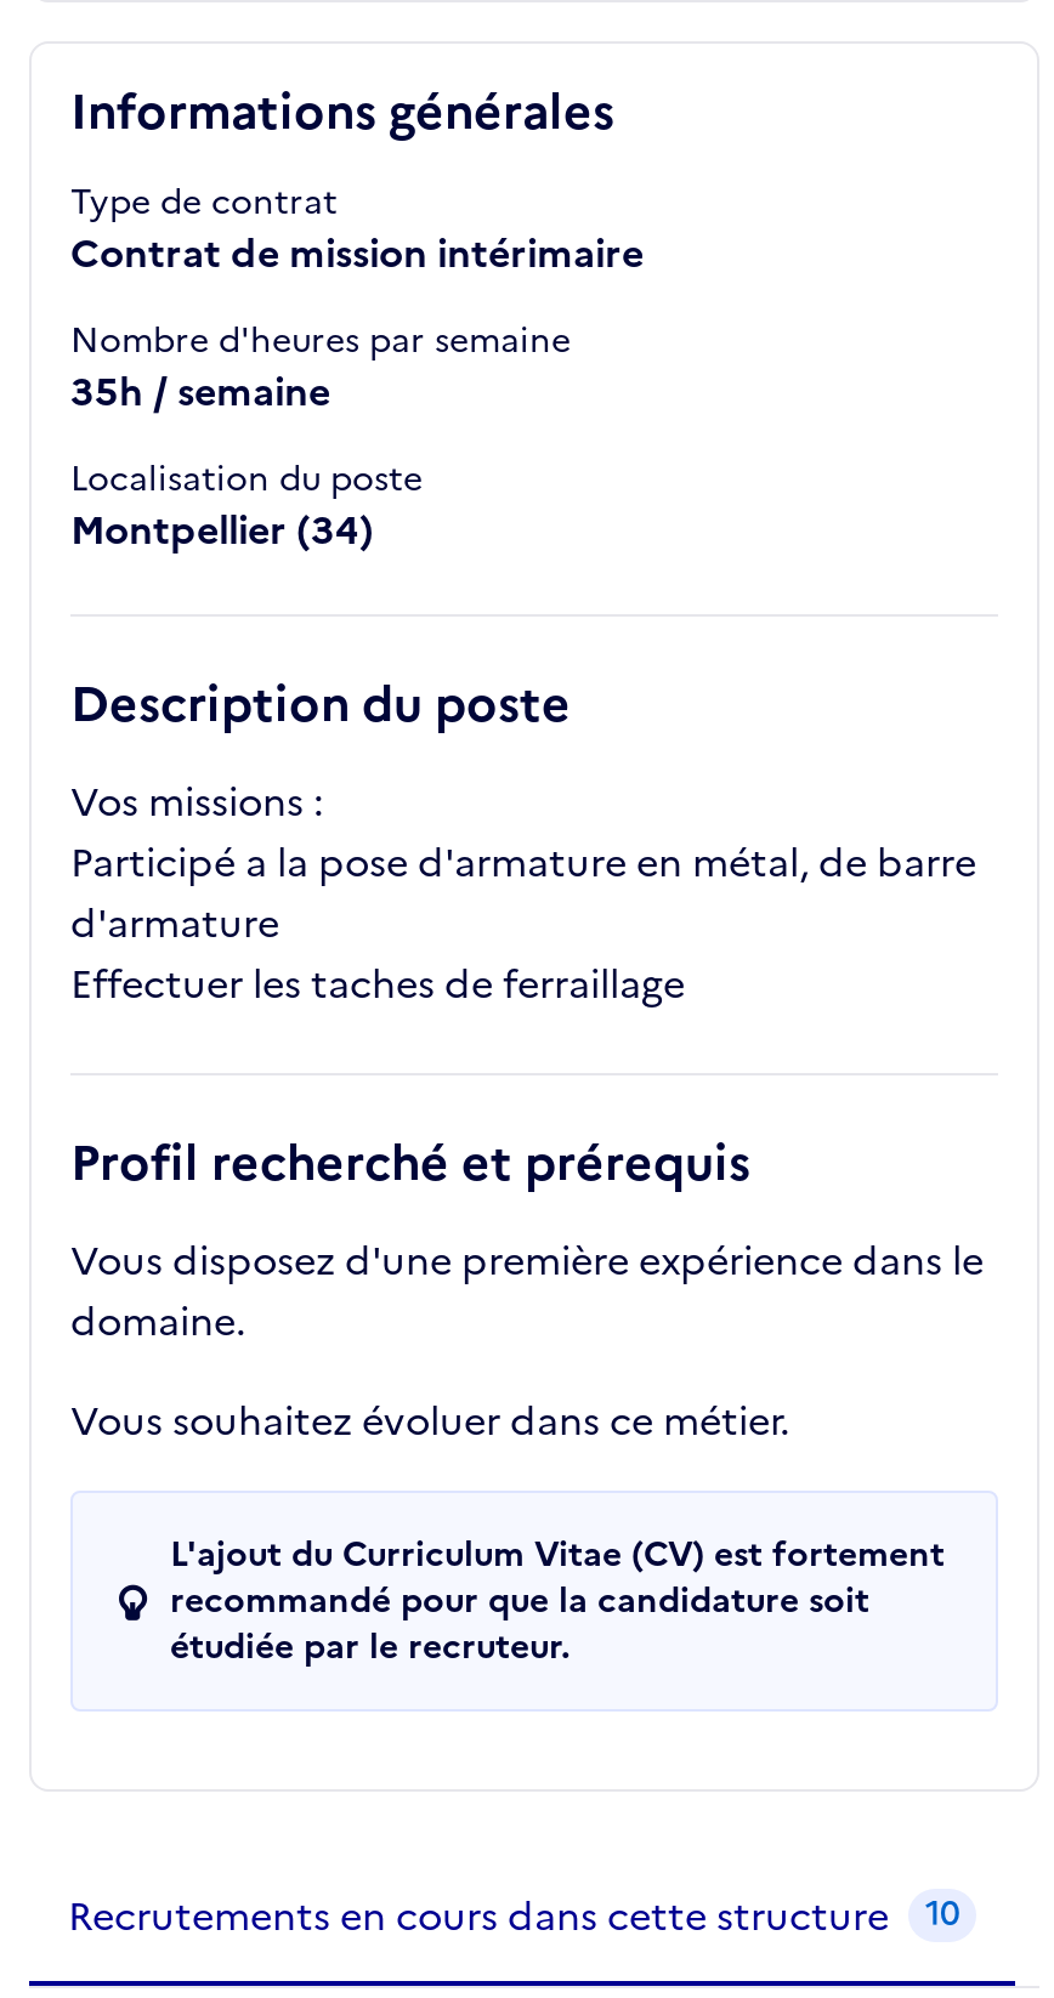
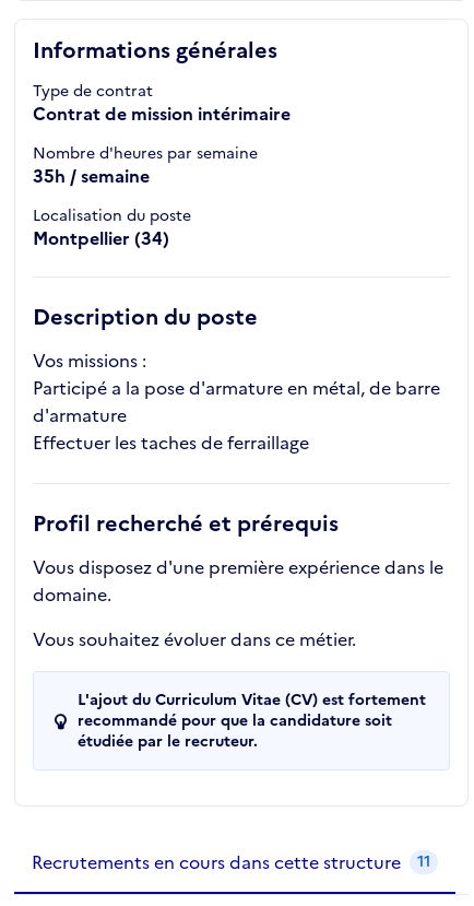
- 10
+ 11
